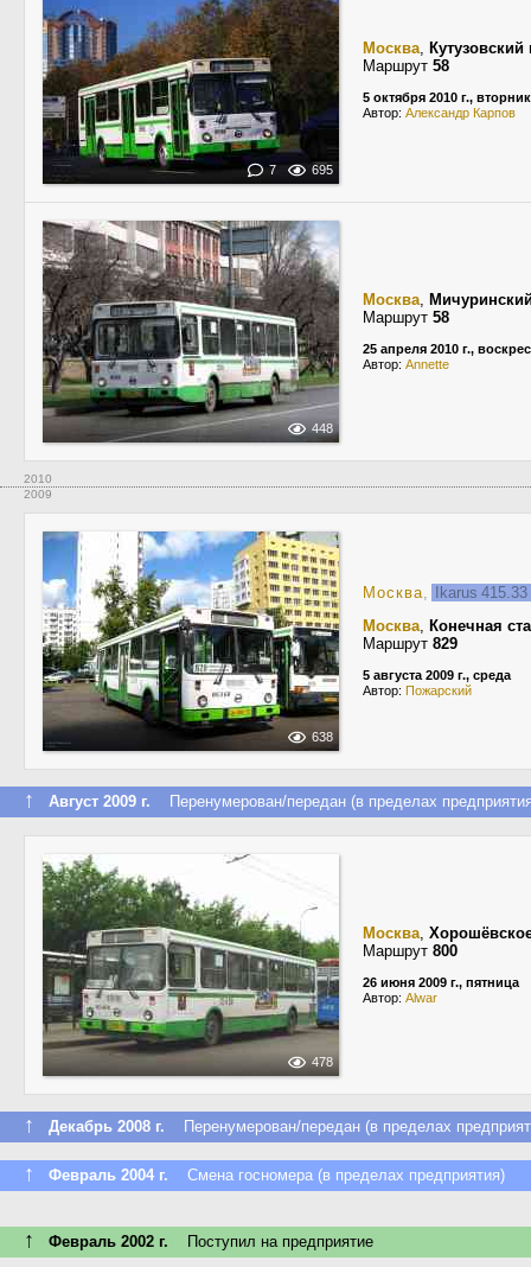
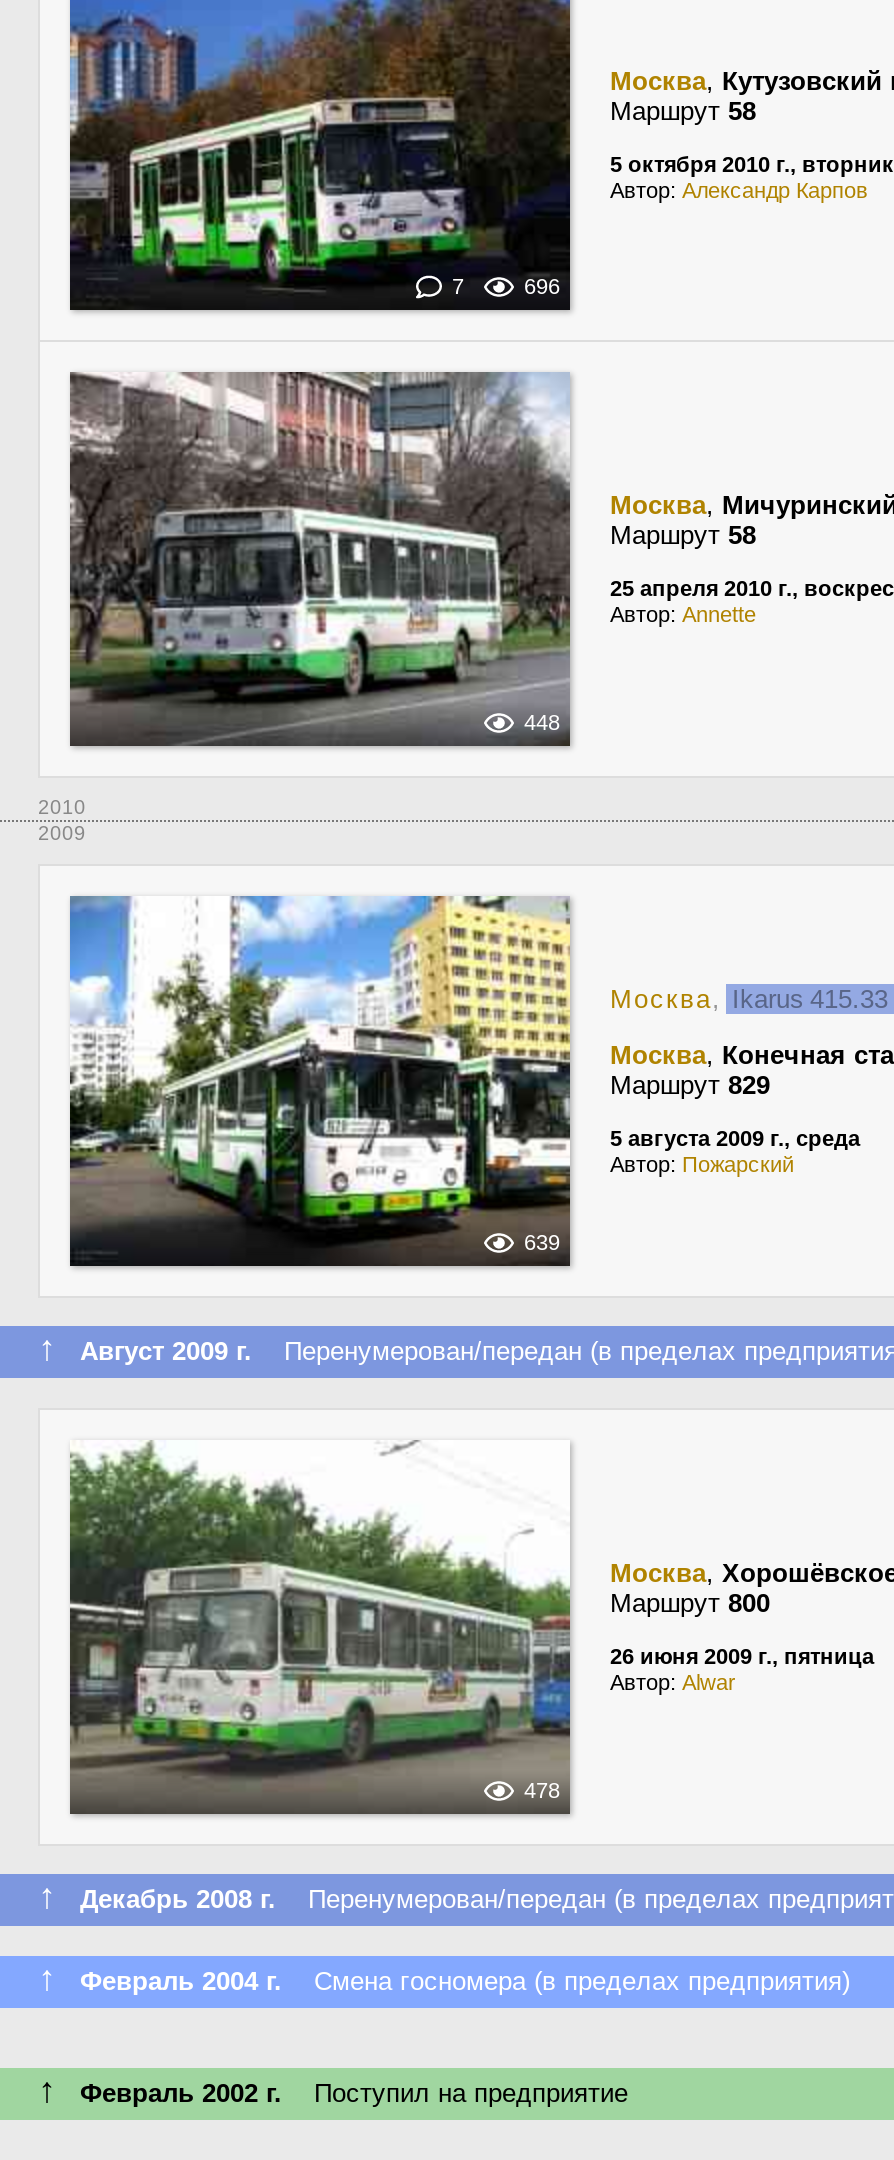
- 695
+ 696

- 638
+ 639
